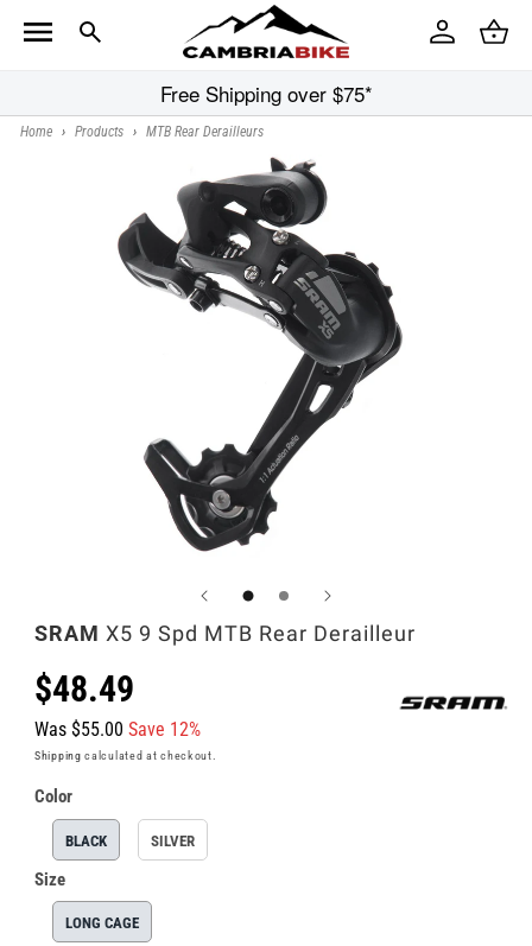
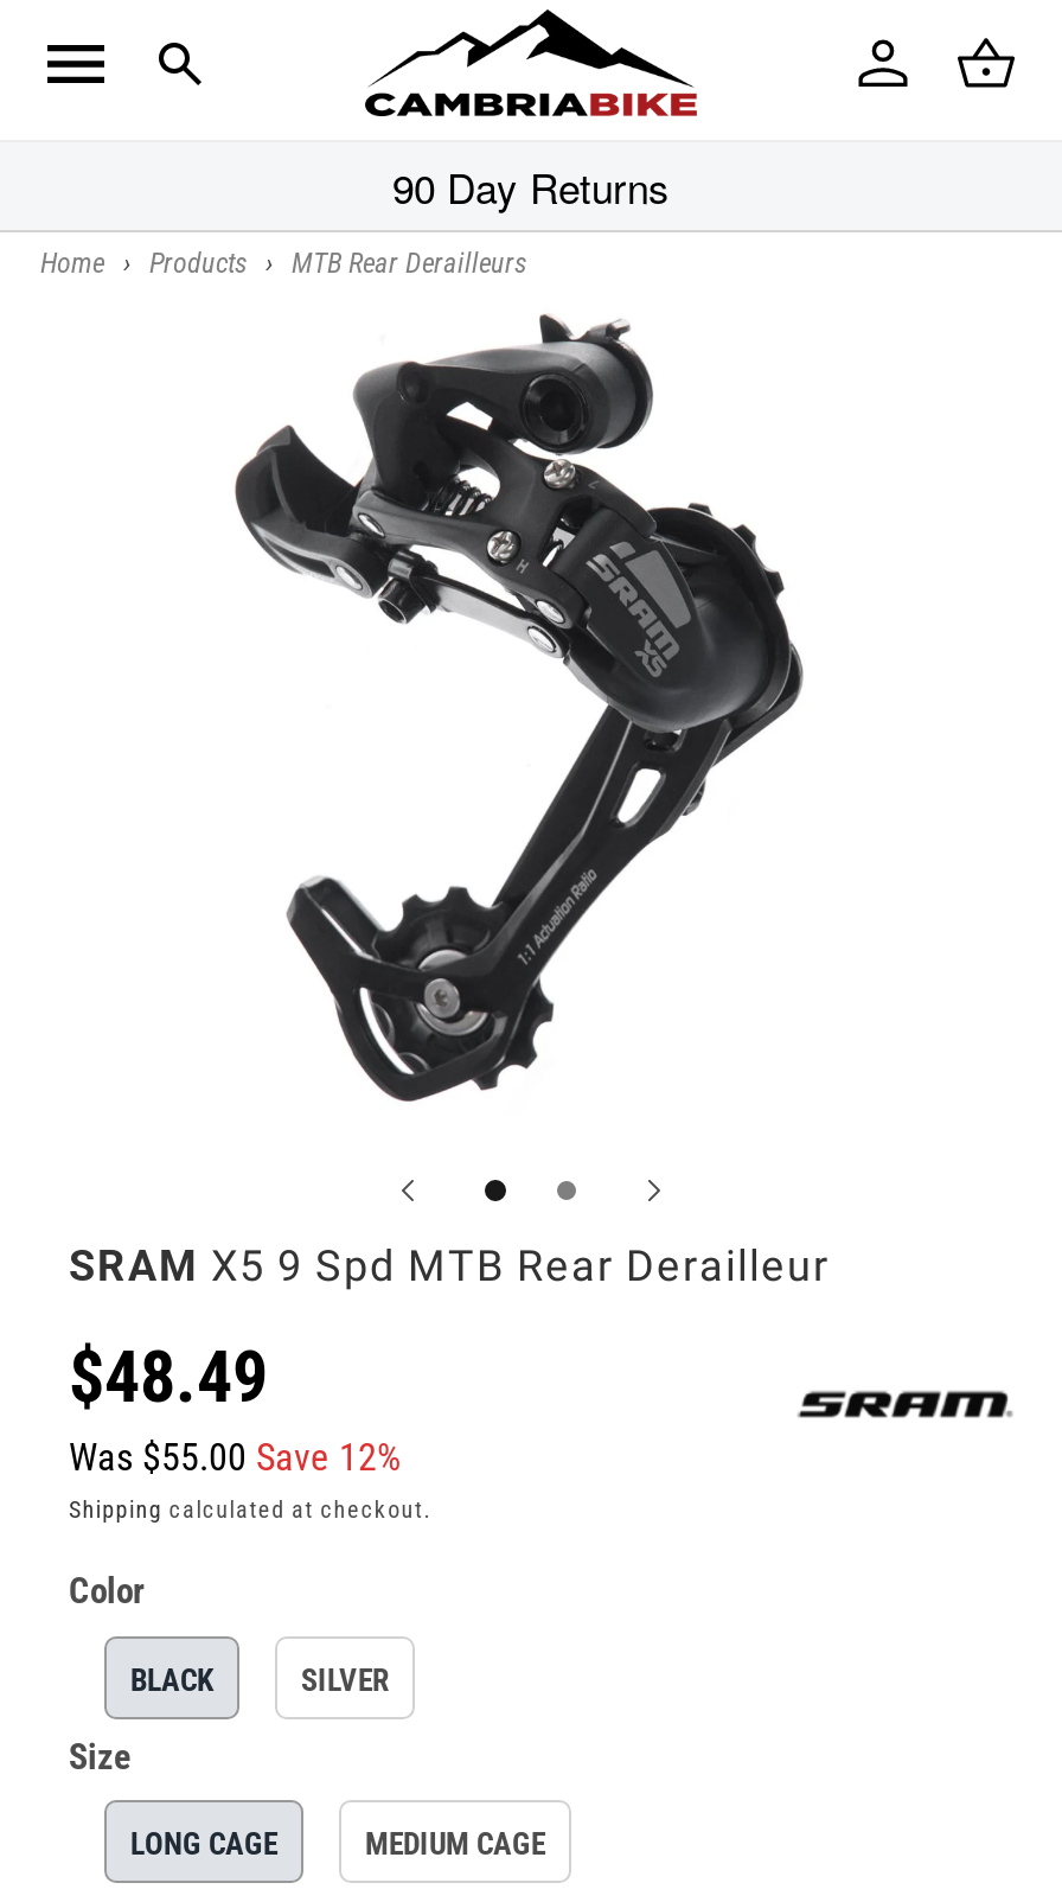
- Free Shipping over $75*
+ 90 Day Returns

+ MEDIUM CAGE
